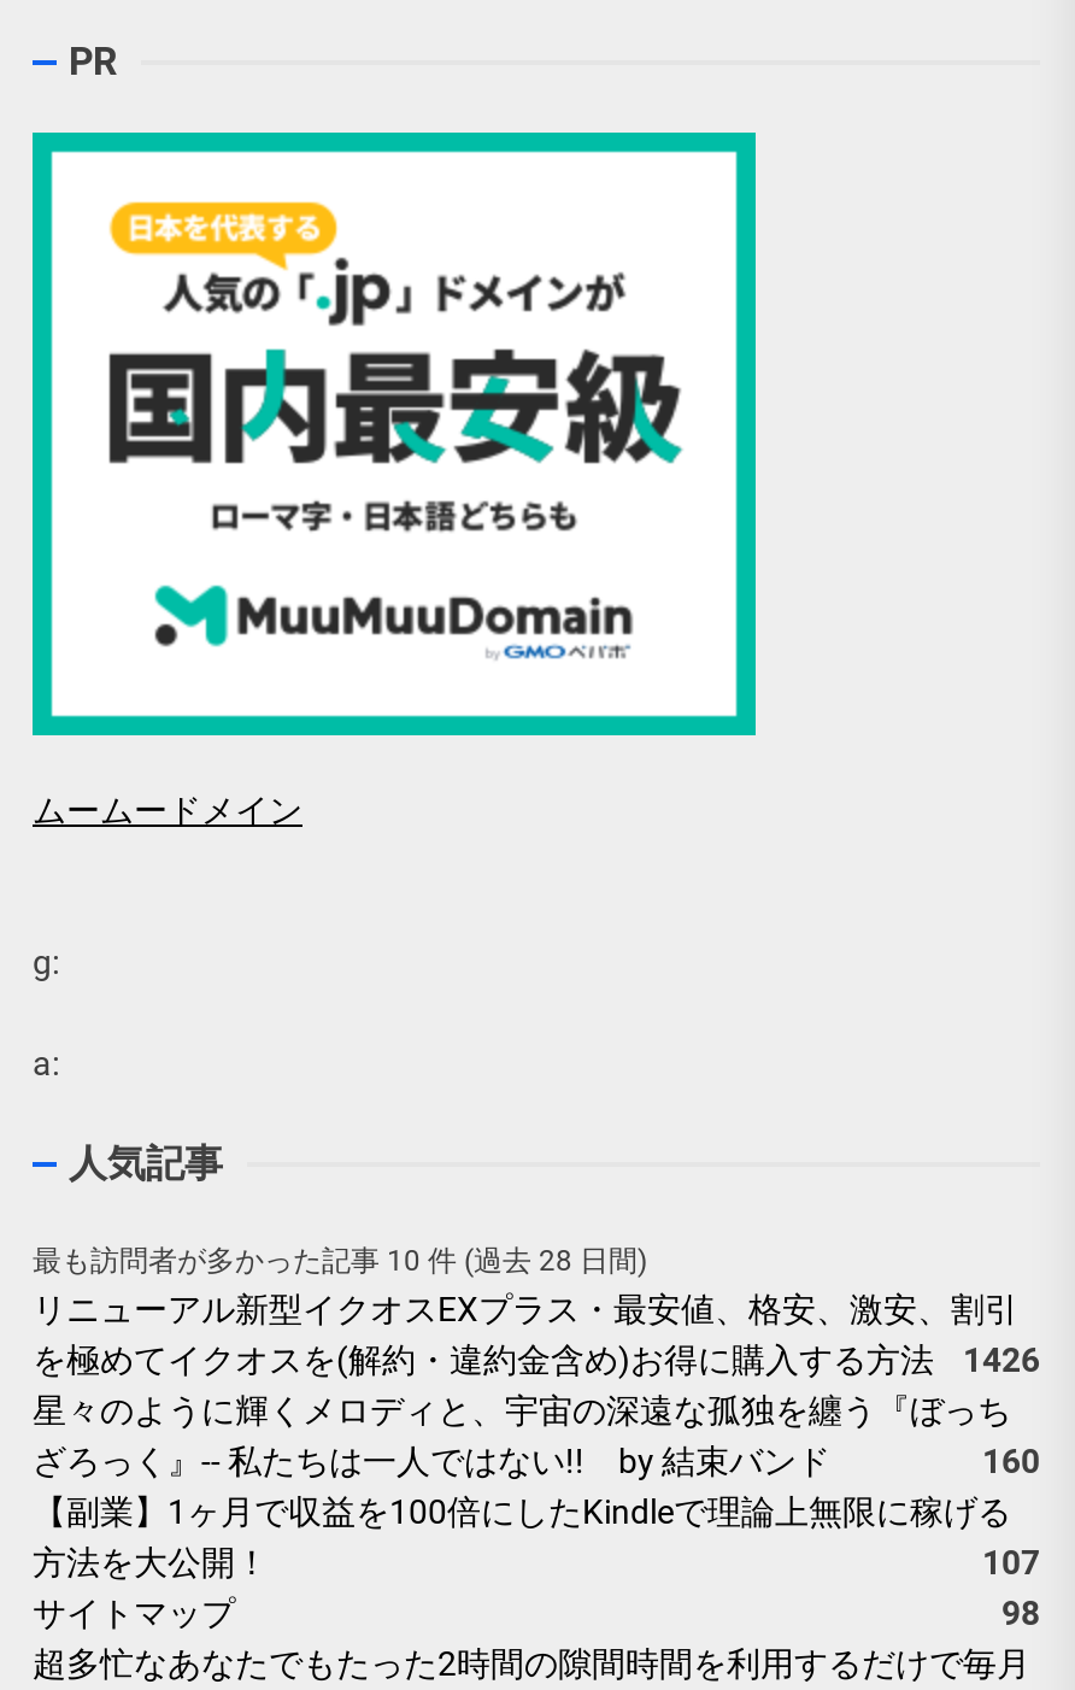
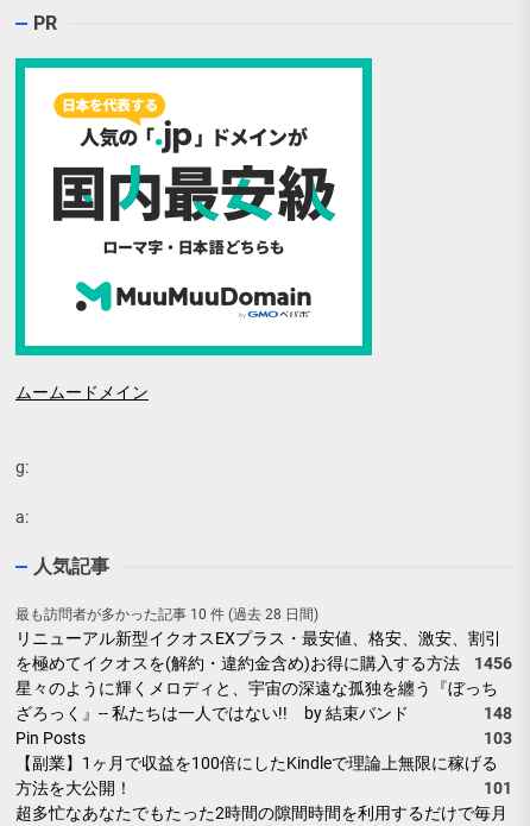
- を極めてイクオスを(解約・違約金含め)お得に購入する方法 1426
+ を極めてイクオスを(解約・違約金含め)お得に購入する方法 1456

- 160
+ 148
+ Pin Posts
+ 103

moved down: 【副業】1ヶ月で収益を100倍にしたKindleで理論上無限に稼げる | 方法を大公開！

- 107
- サイトマップ
- 98
+ 101
